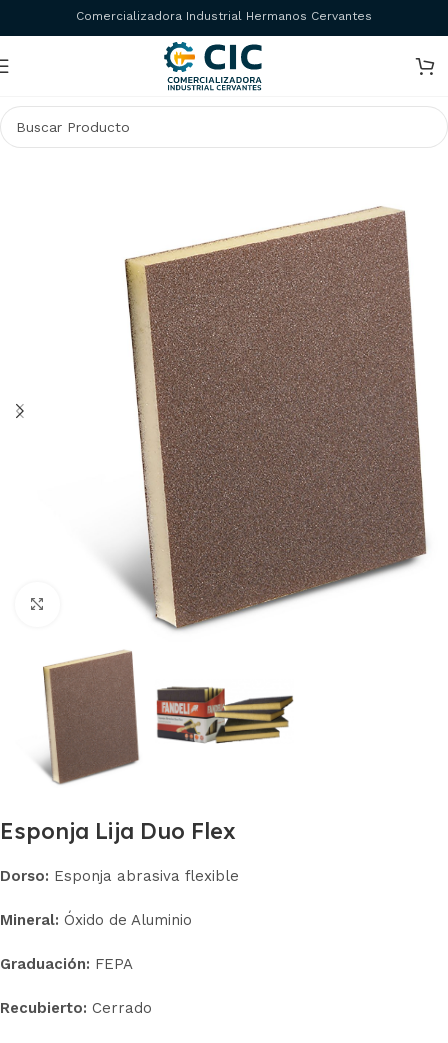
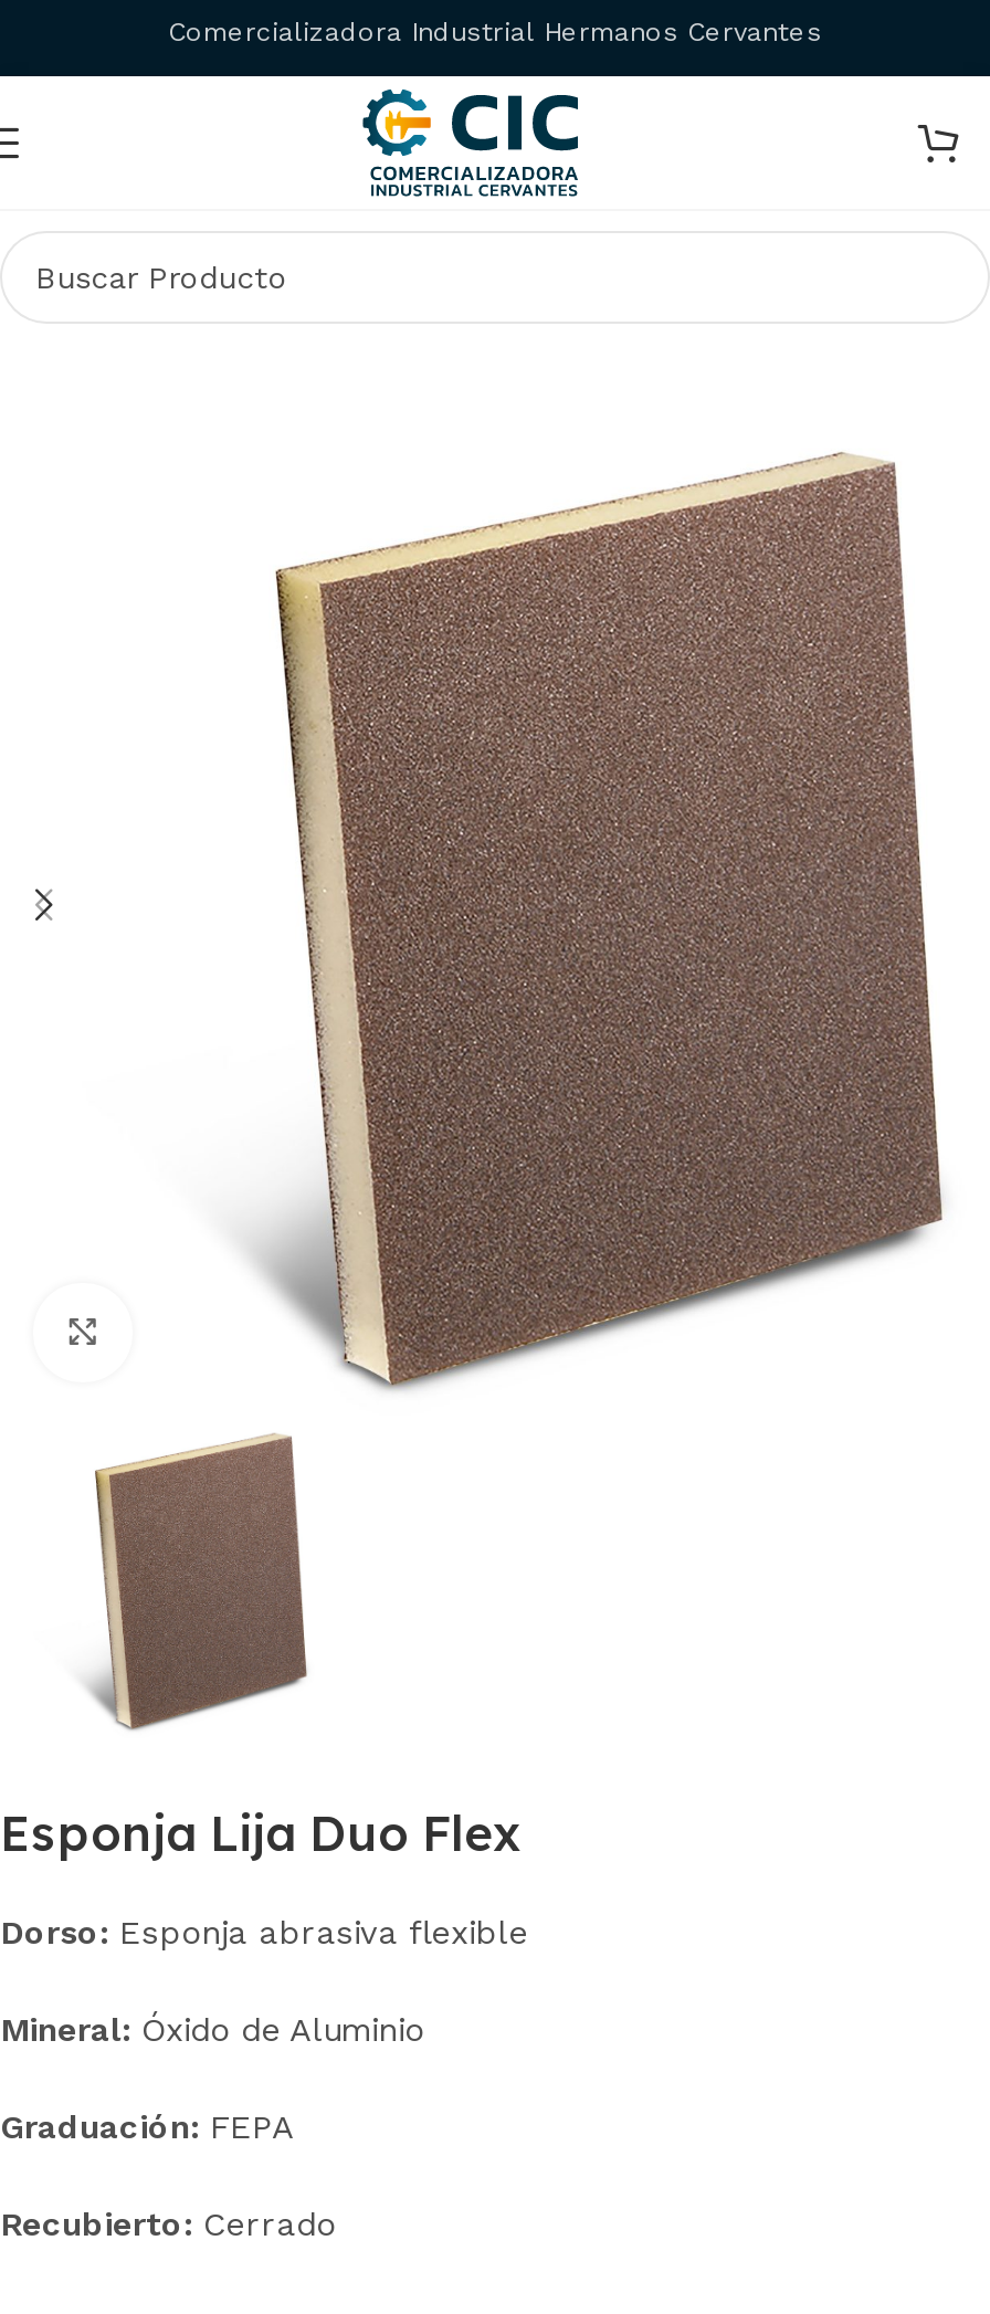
- [image]
